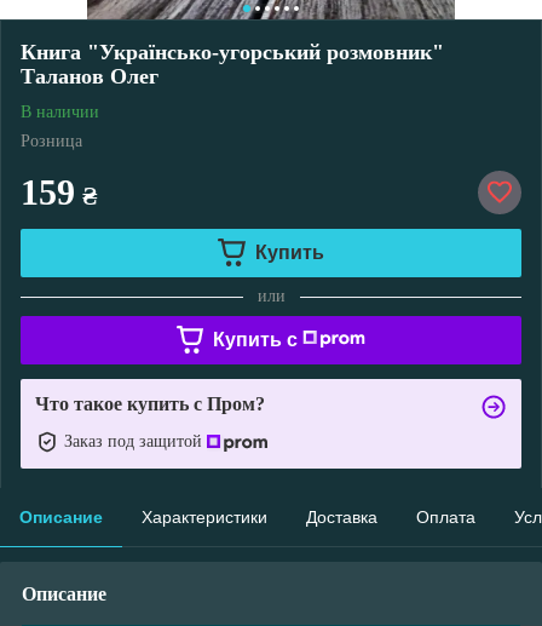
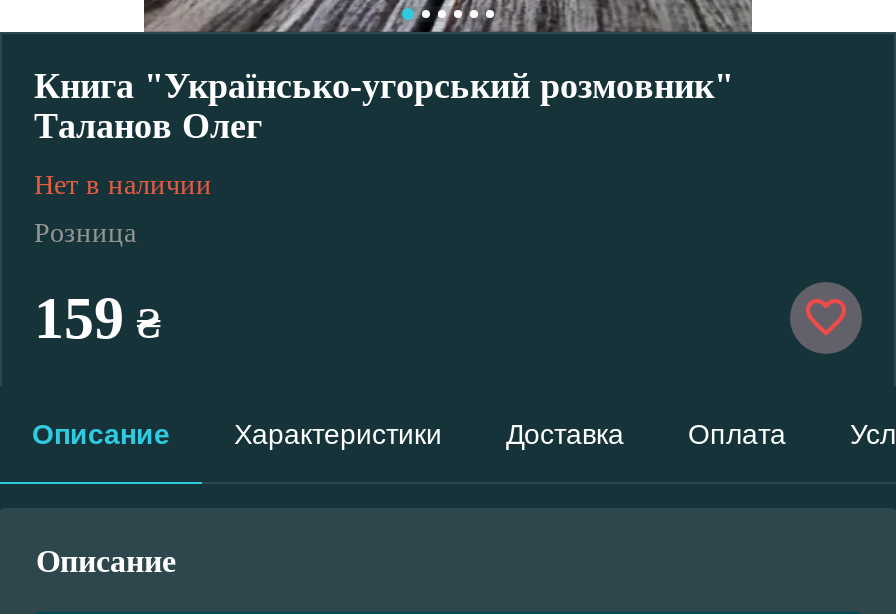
- В наличии
+ Нет в наличии

- [image]
- Купить
- или
- Купить c
- Что такое купить с Пром?
- Заказ под защитой
